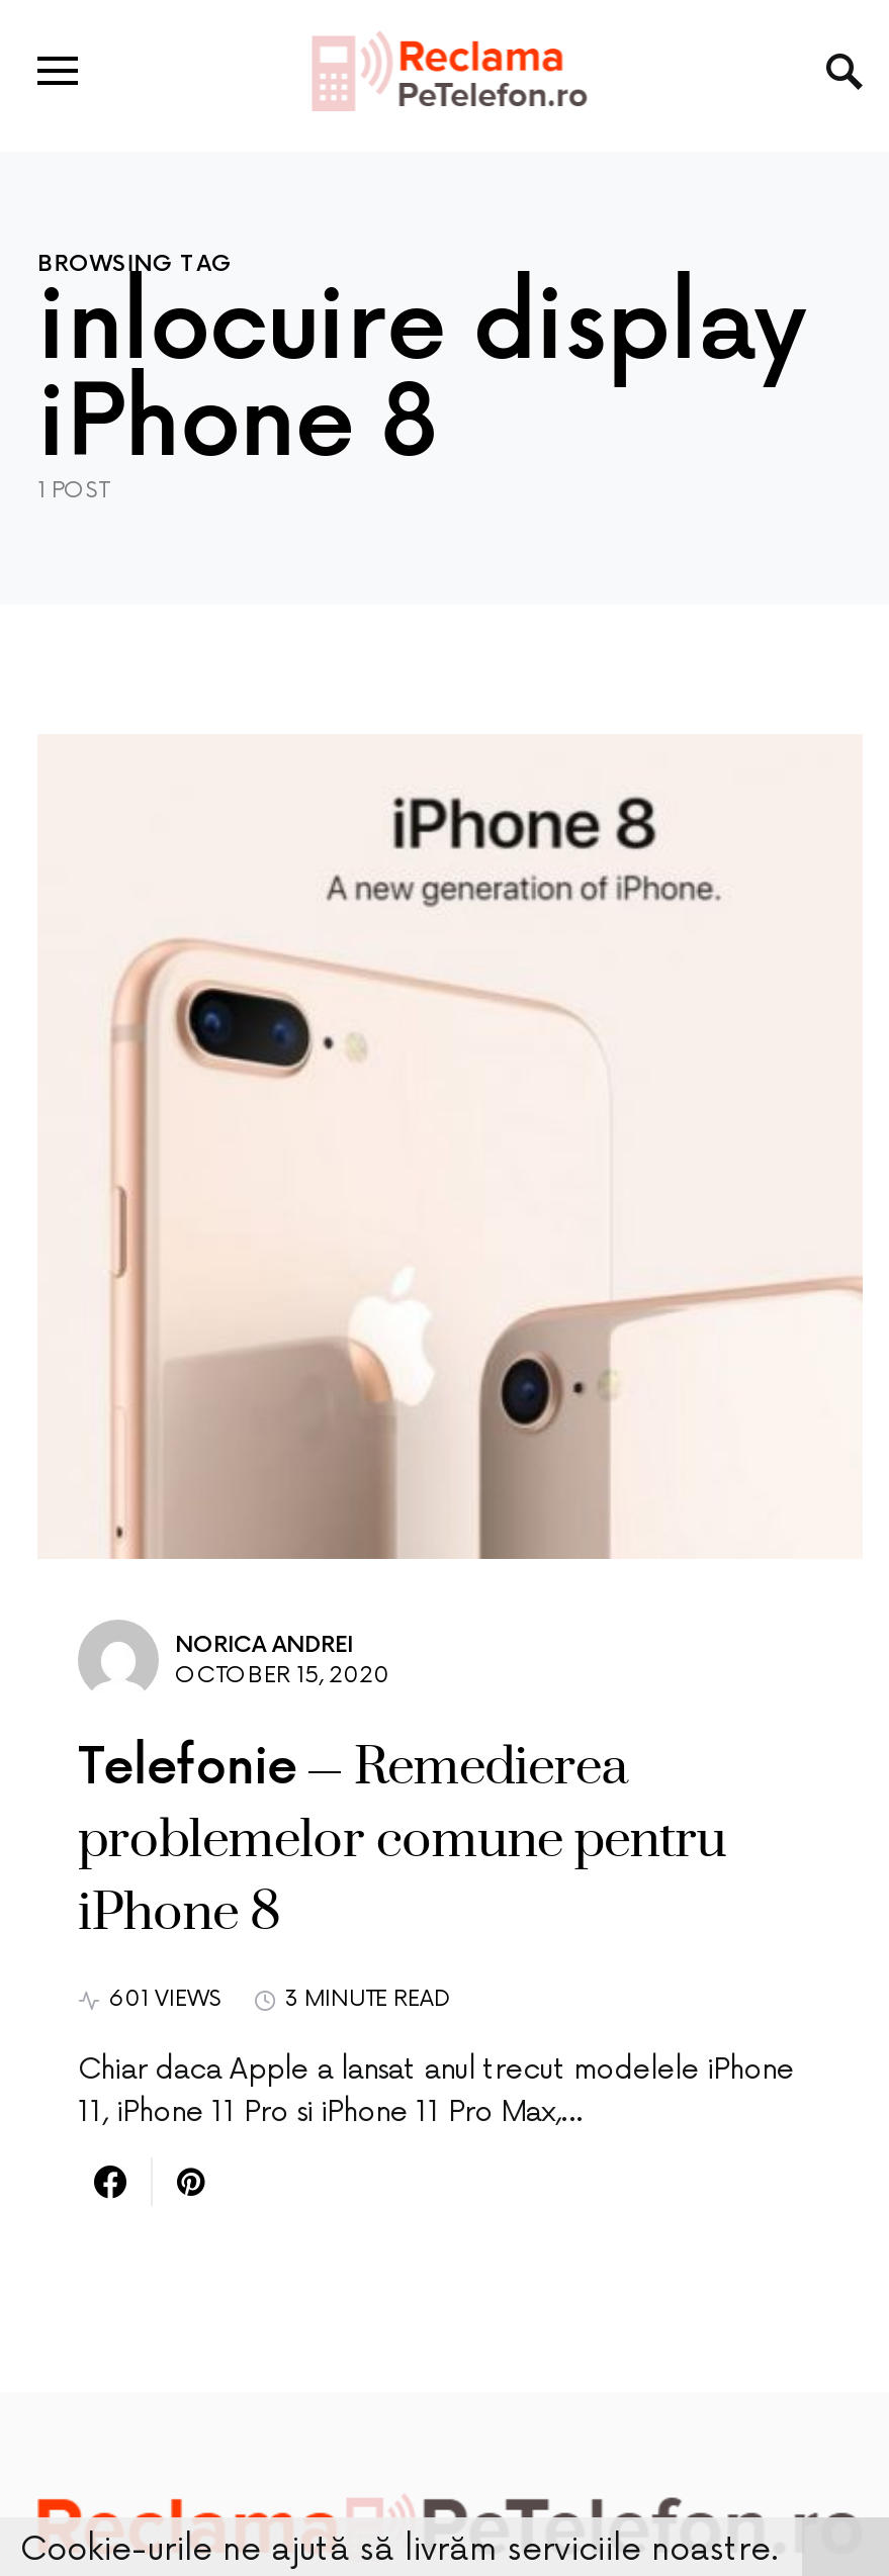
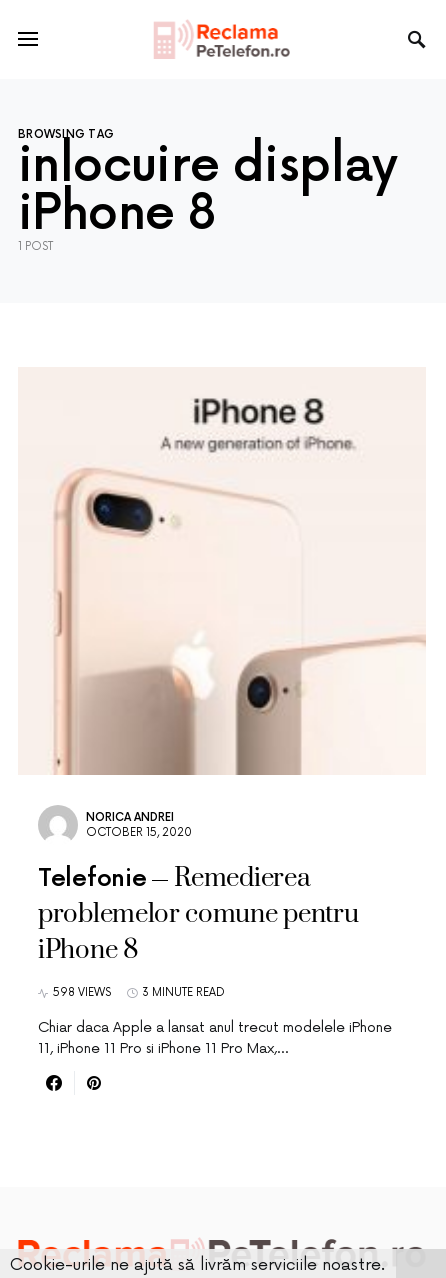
- 601 VIEWS
+ 598 VIEWS
